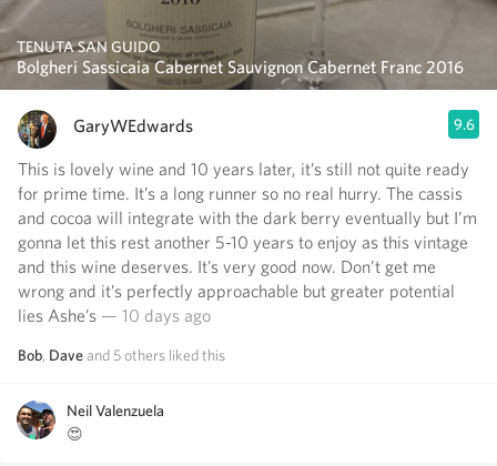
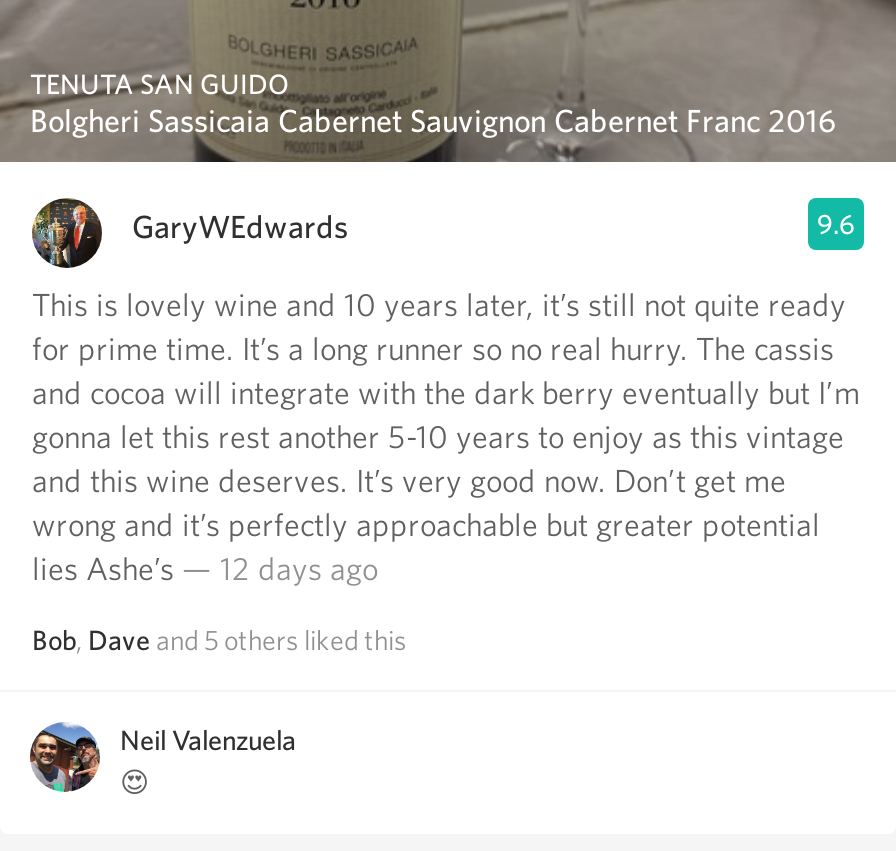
- lies Ashe’s — 10 days ago
+ lies Ashe’s — 12 days ago
